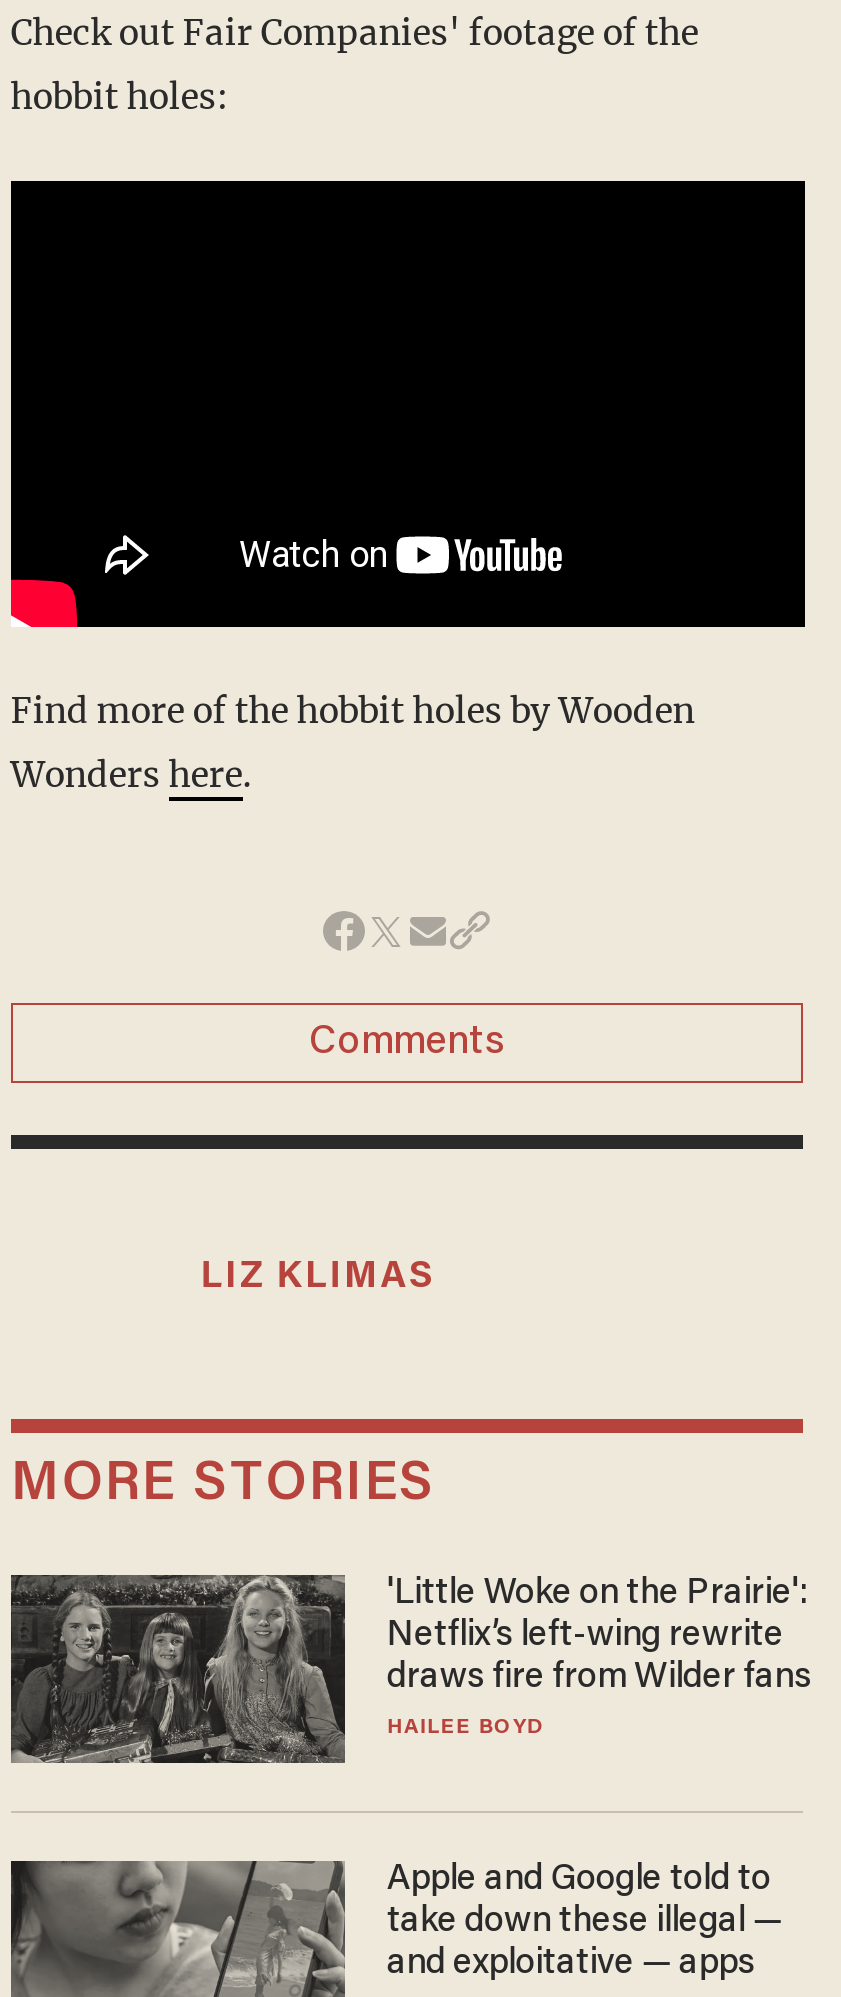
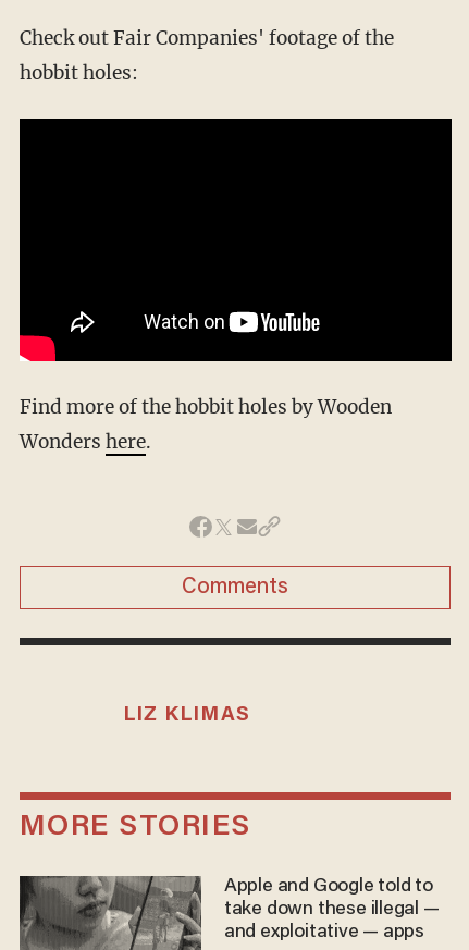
- [image]
- 'Little Woke on the Prairie':
- Netflix’s left-wing rewrite
- draws fire from Wilder fans
- HAILEE BOYD
